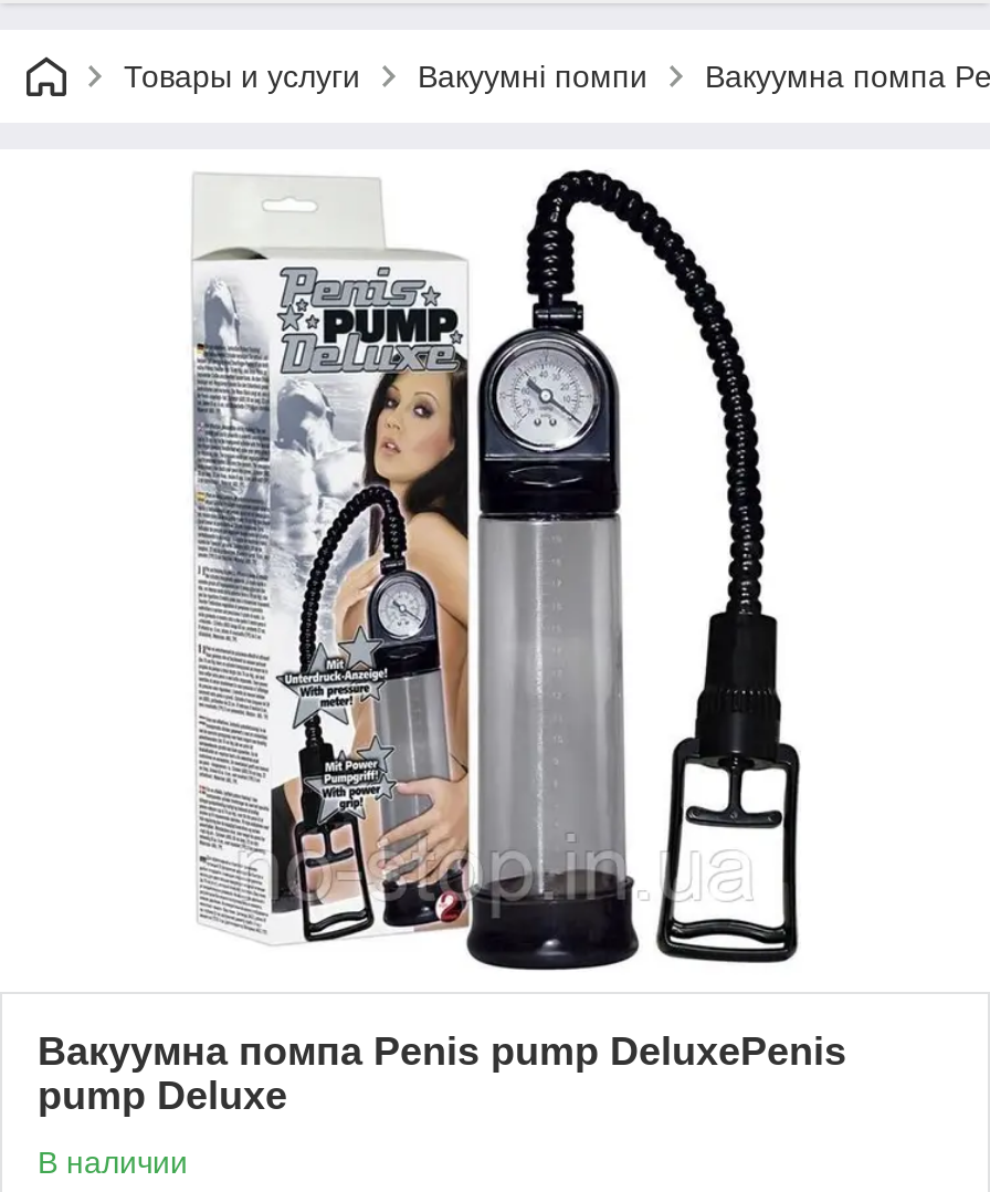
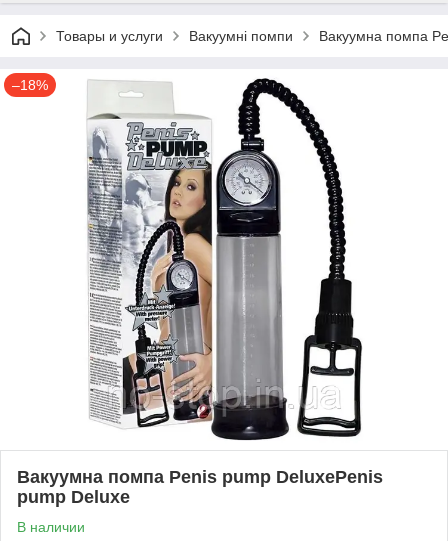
+ –18%
